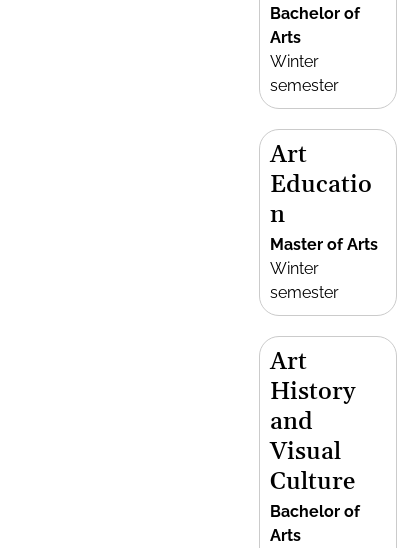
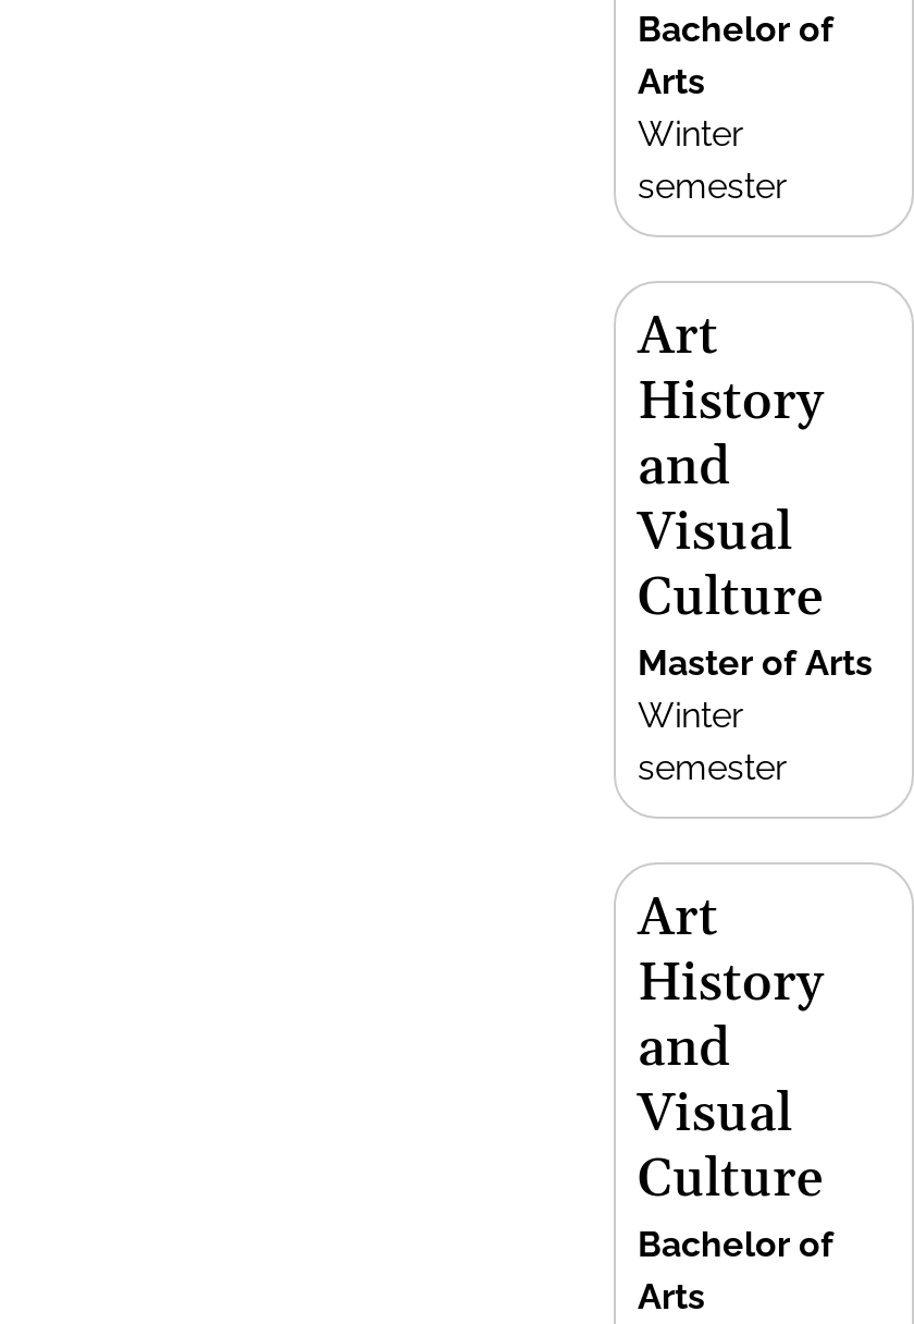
- Educatio
- n
+ History
+ and
+ Visual
+ Culture
